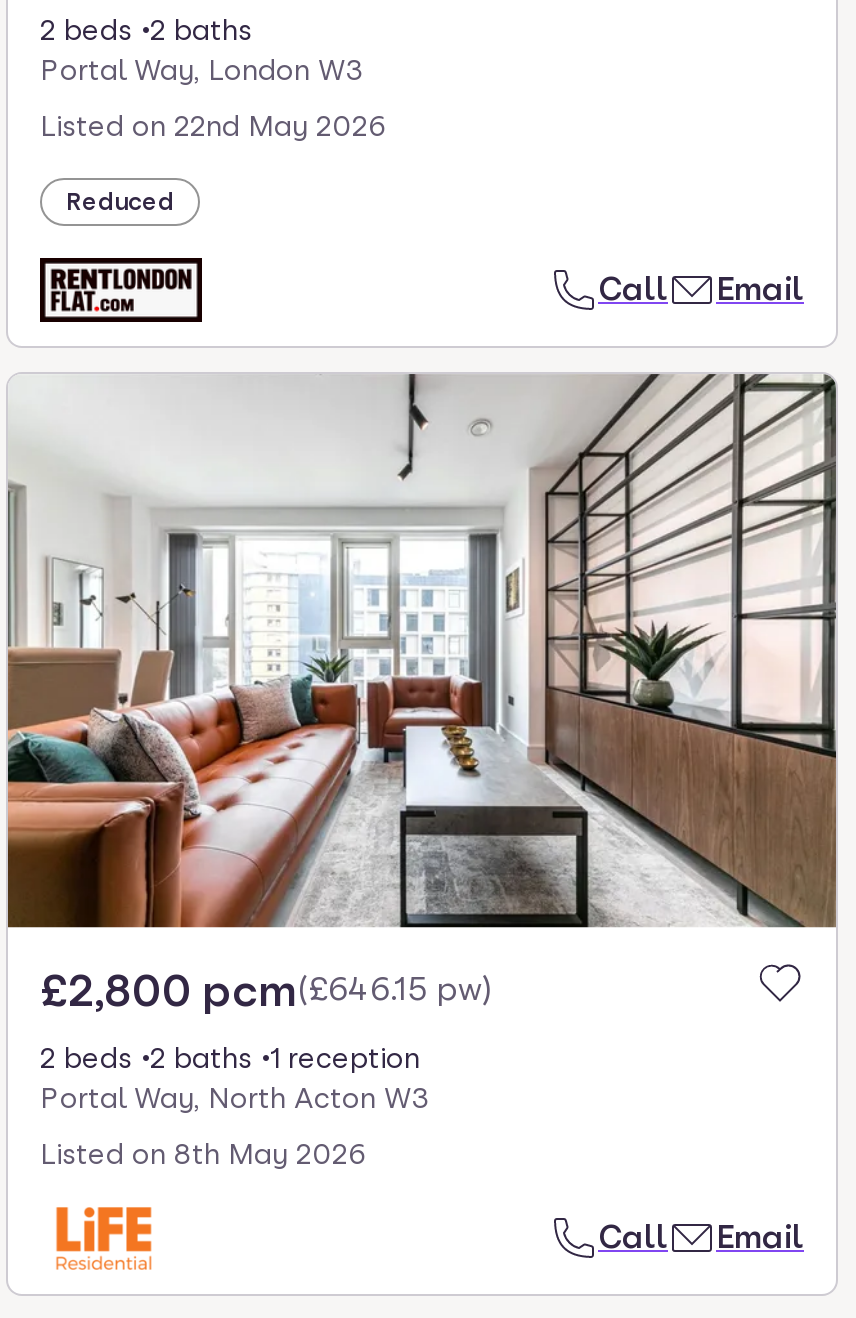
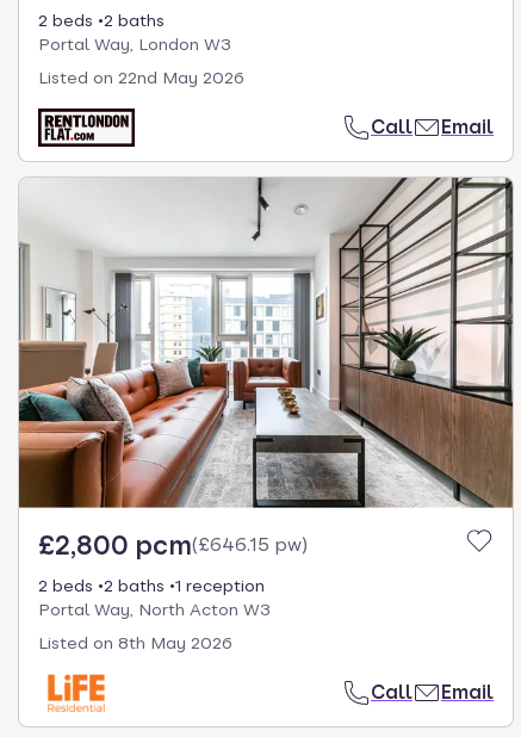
- Reduced
